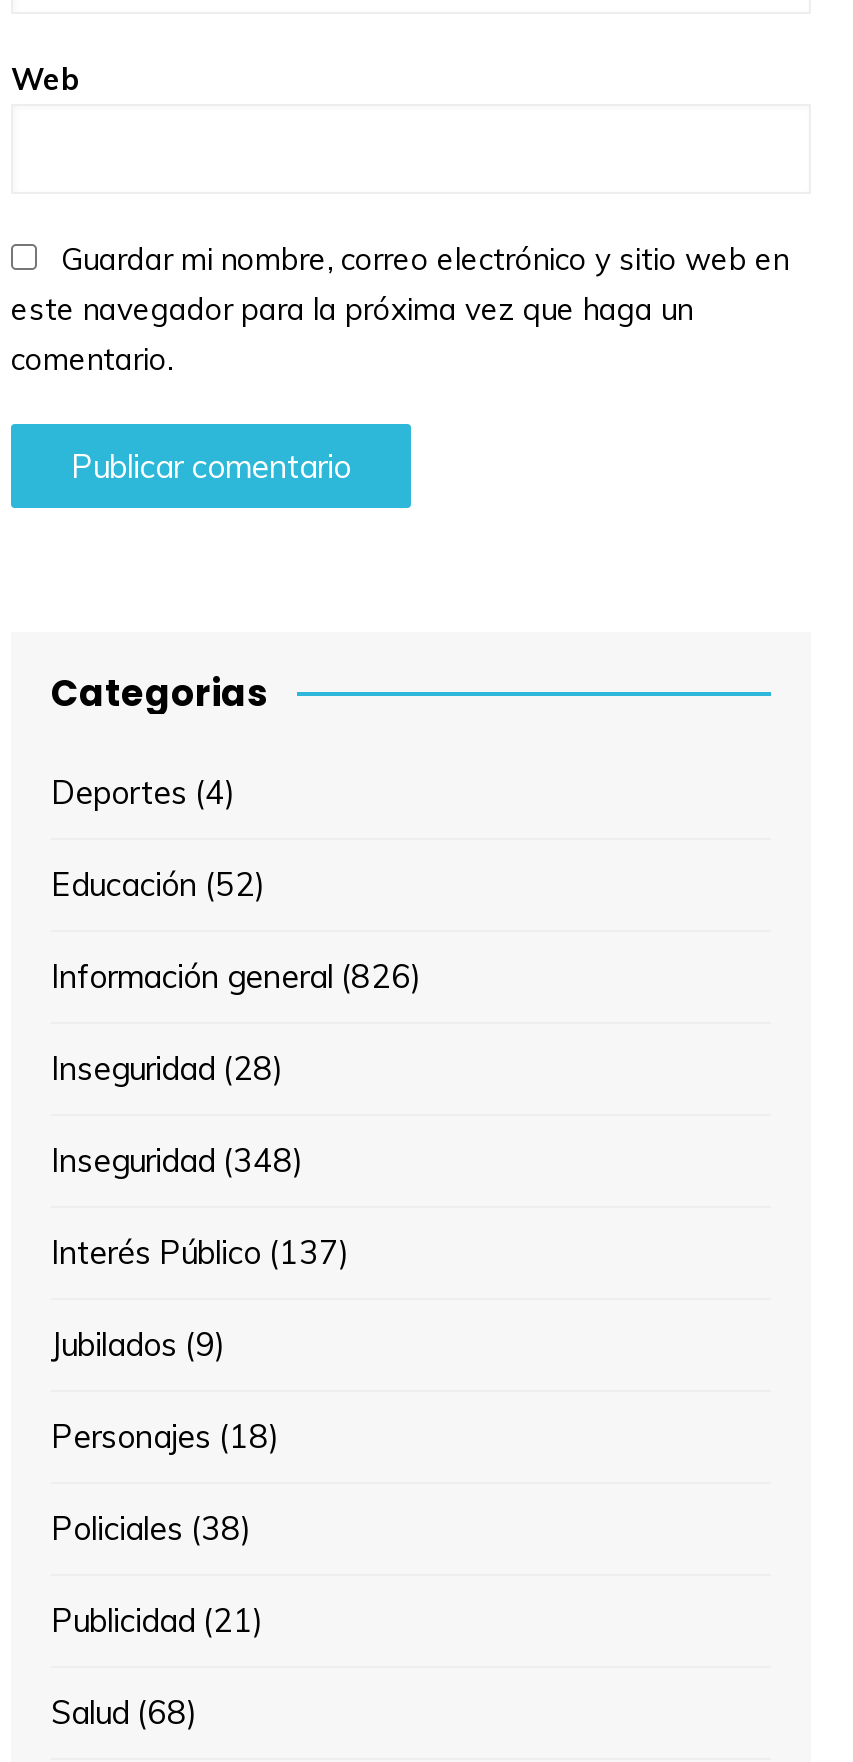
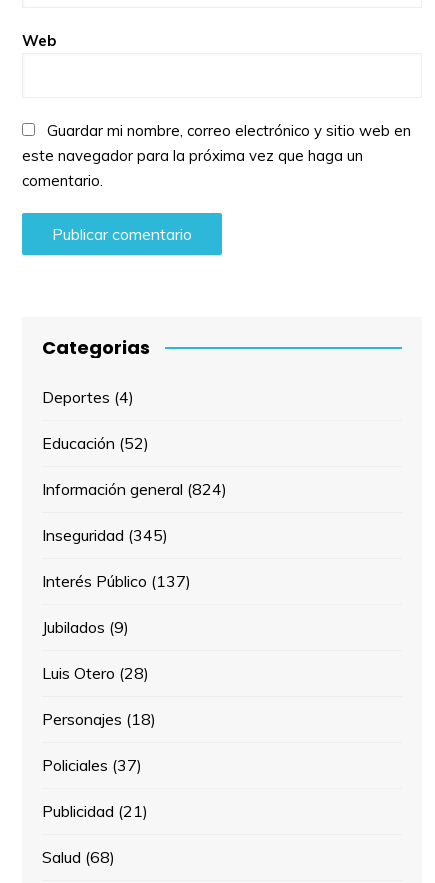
- Información general (826)
- Inseguridad (28)
- Inseguridad (348)
+ Información general (824)
+ Inseguridad (345)

moved up: Interés Público (137) | Jubilados (9)

+ Luis Otero (28)

- Policiales (38)
+ Policiales (37)
